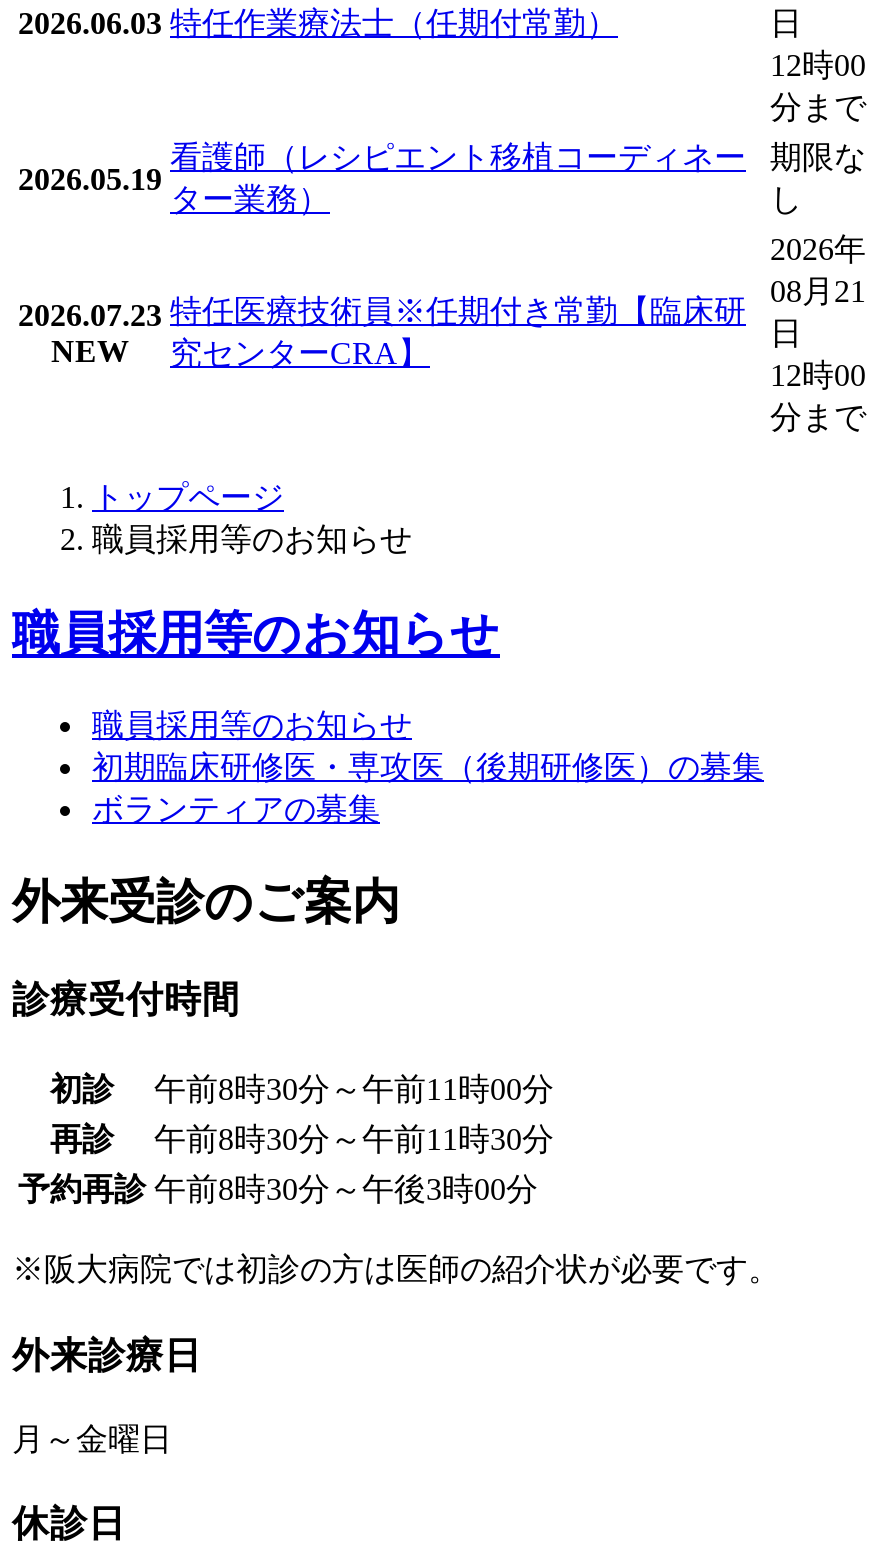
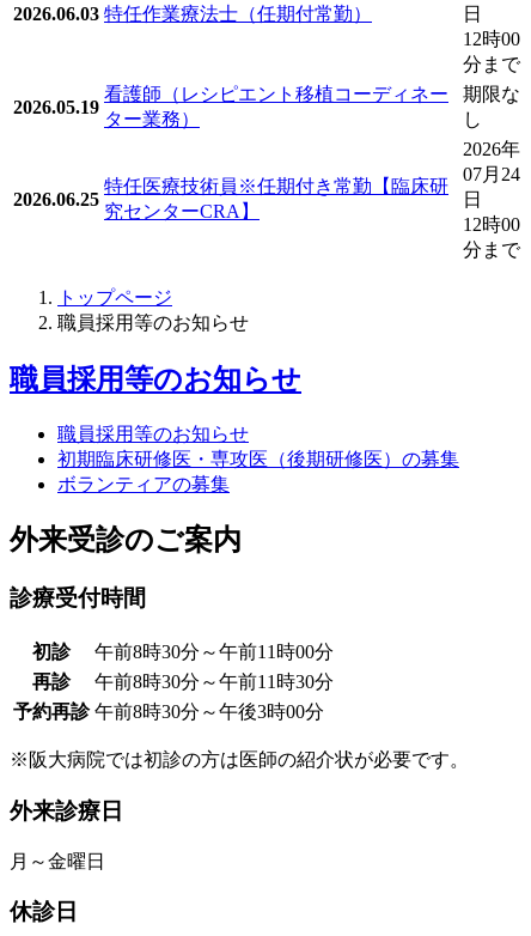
- 08月21
+ 07月24

- 2026.07.23
- NEW
+ 2026.06.25
